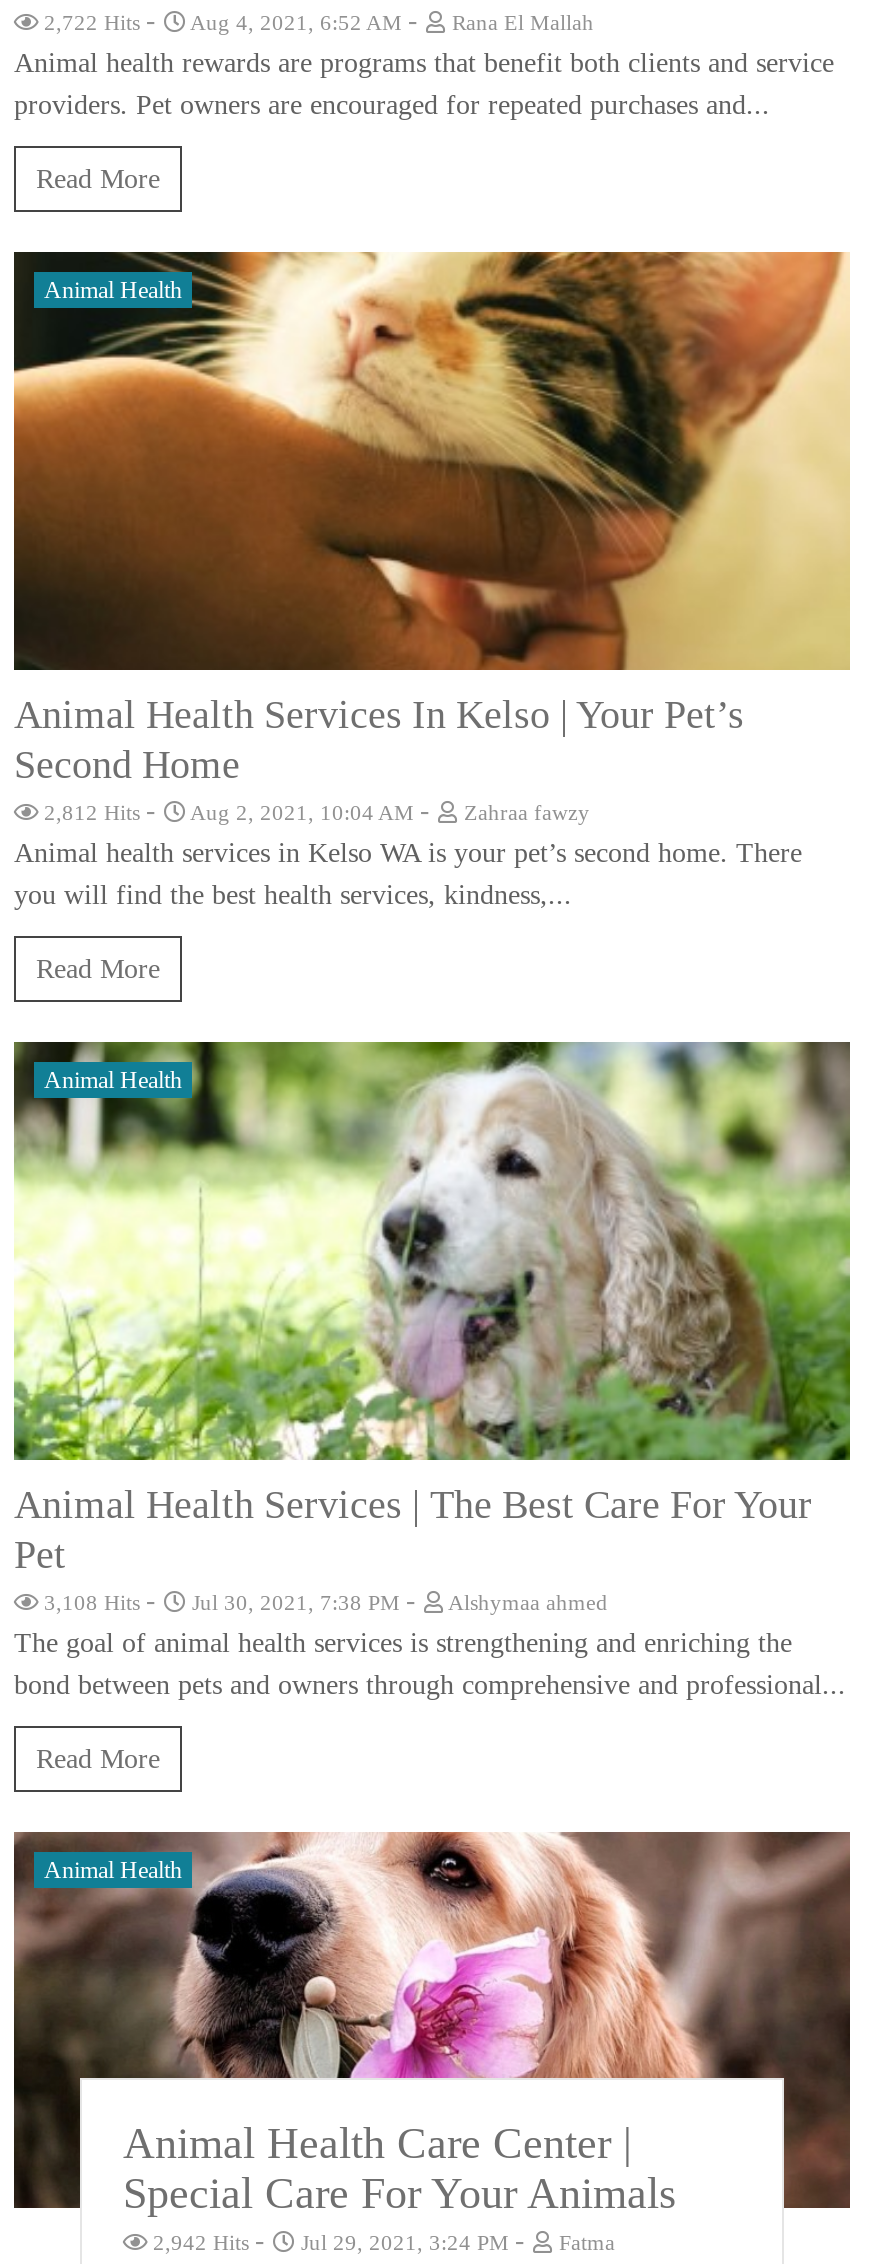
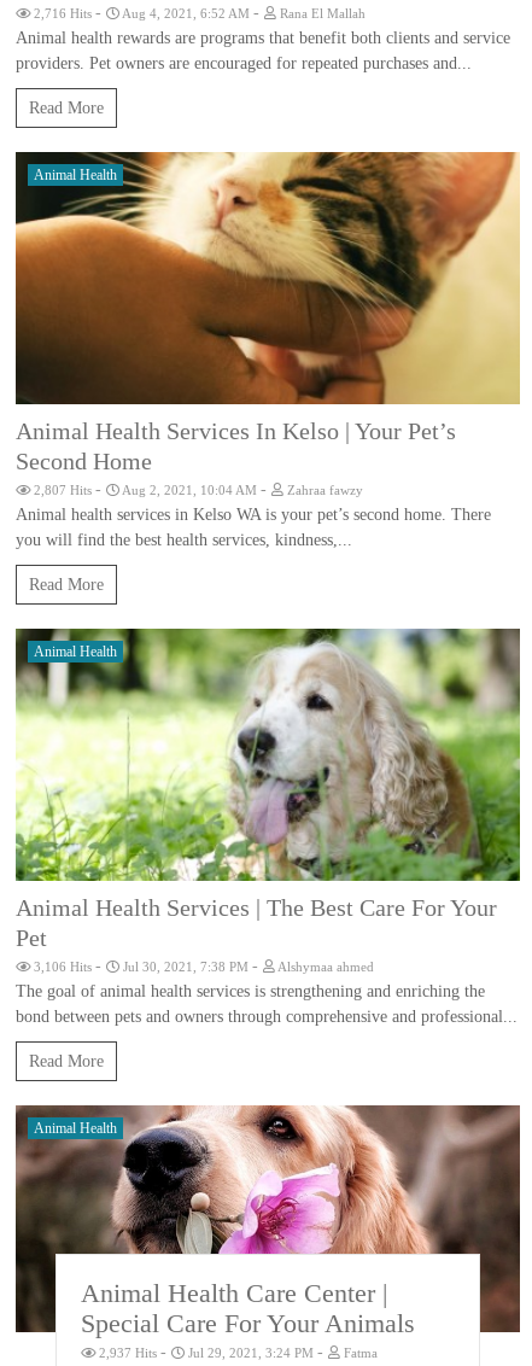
- 2,722 Hits - Aug 4, 2021, 6:52 AM - Rana El Mallah
+ 2,716 Hits - Aug 4, 2021, 6:52 AM - Rana El Mallah

- 2,812 Hits - Aug 2, 2021, 10:04 AM - Zahraa fawzy
+ 2,807 Hits - Aug 2, 2021, 10:04 AM - Zahraa fawzy

- 3,108 Hits - Jul 30, 2021, 7:38 PM - Alshymaa ahmed
+ 3,106 Hits - Jul 30, 2021, 7:38 PM - Alshymaa ahmed

- 2,942 Hits - Jul 29, 2021, 3:24 PM - Fatma
+ 2,937 Hits - Jul 29, 2021, 3:24 PM - Fatma
